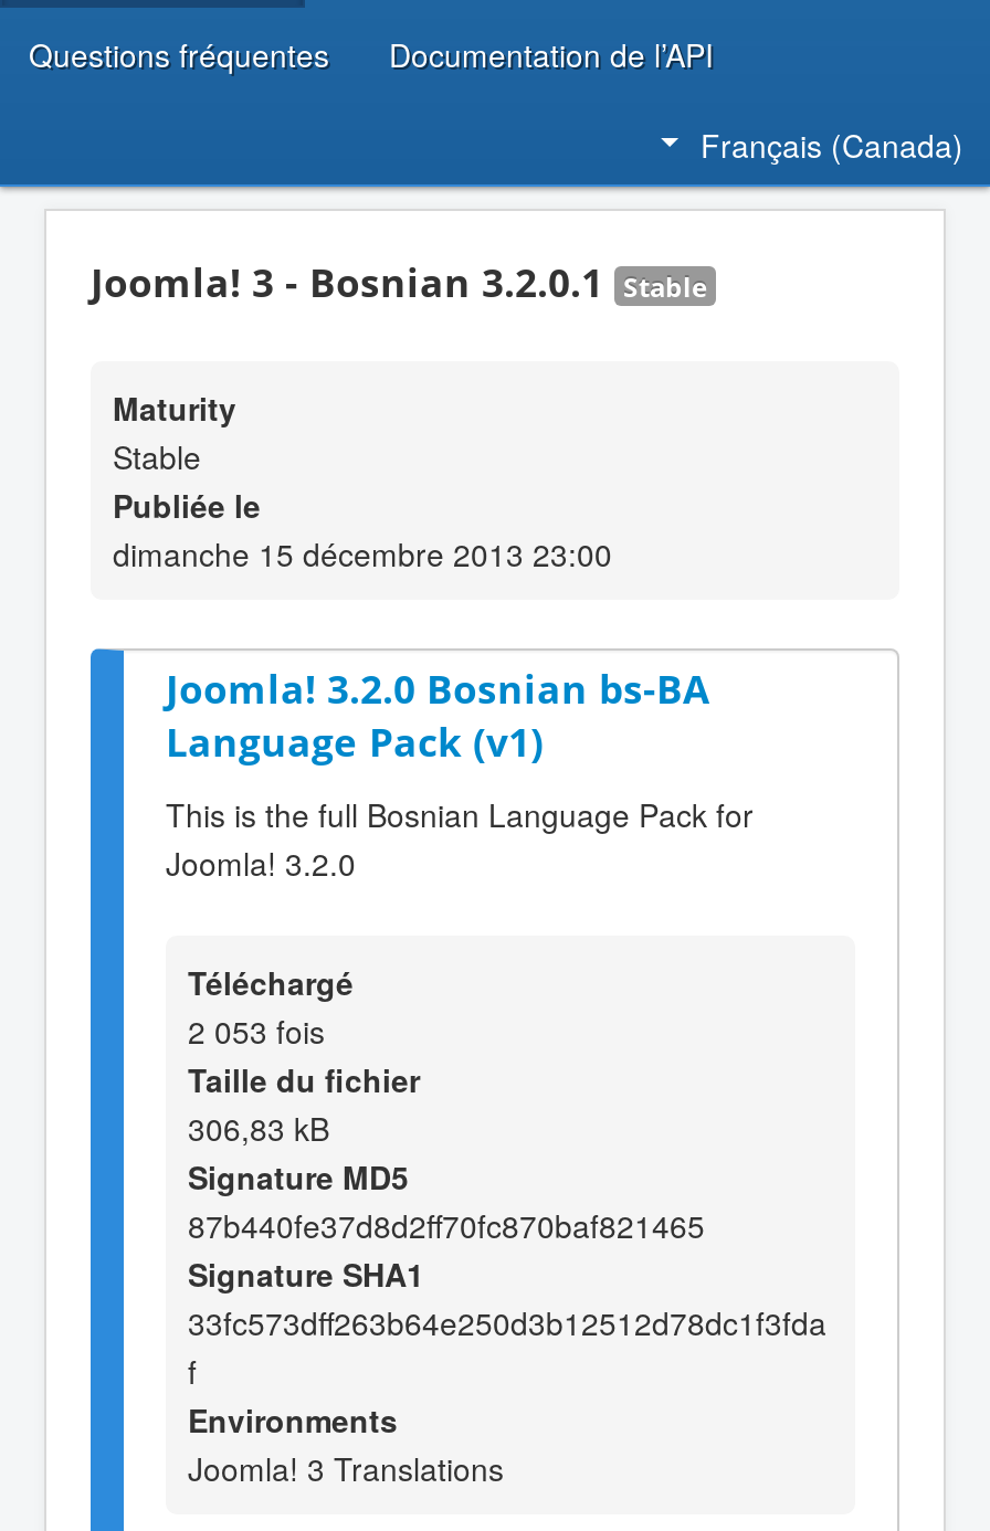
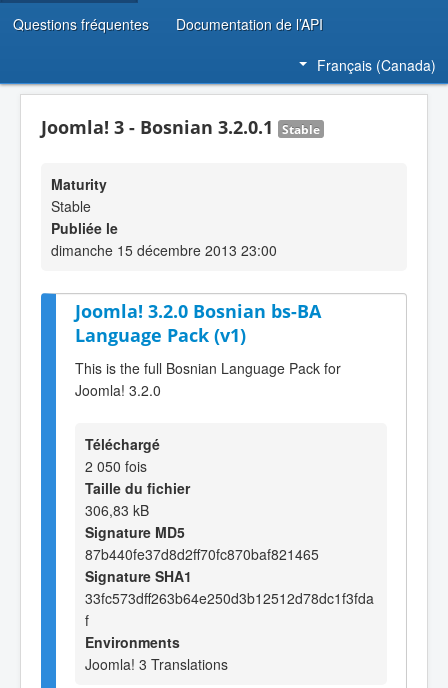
- 2 053 fois
+ 2 050 fois
